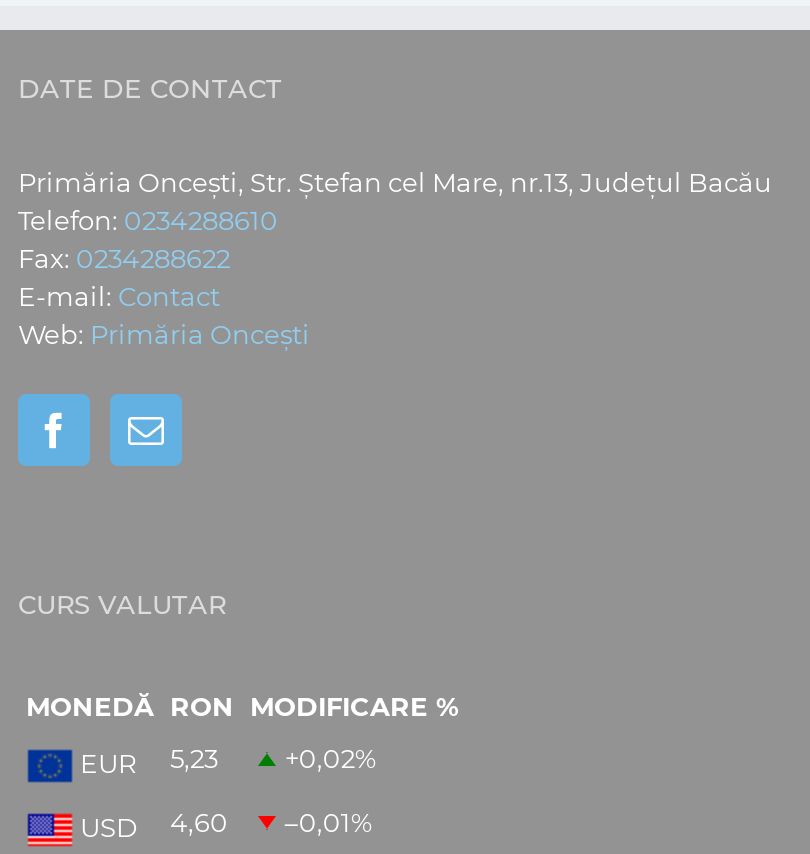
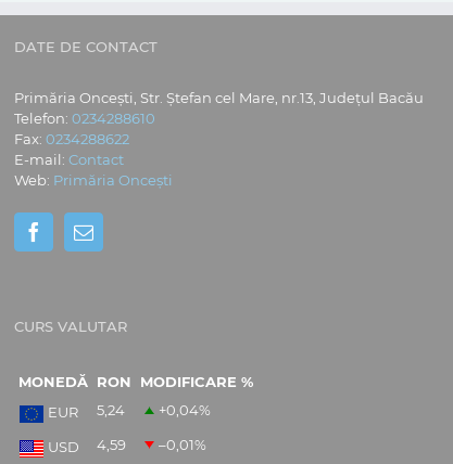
- 5,23
+ 5,24

- +0,02%
+ +0,04%

- USD 4,60 –0,01%
+ USD 4,59 –0,01%
